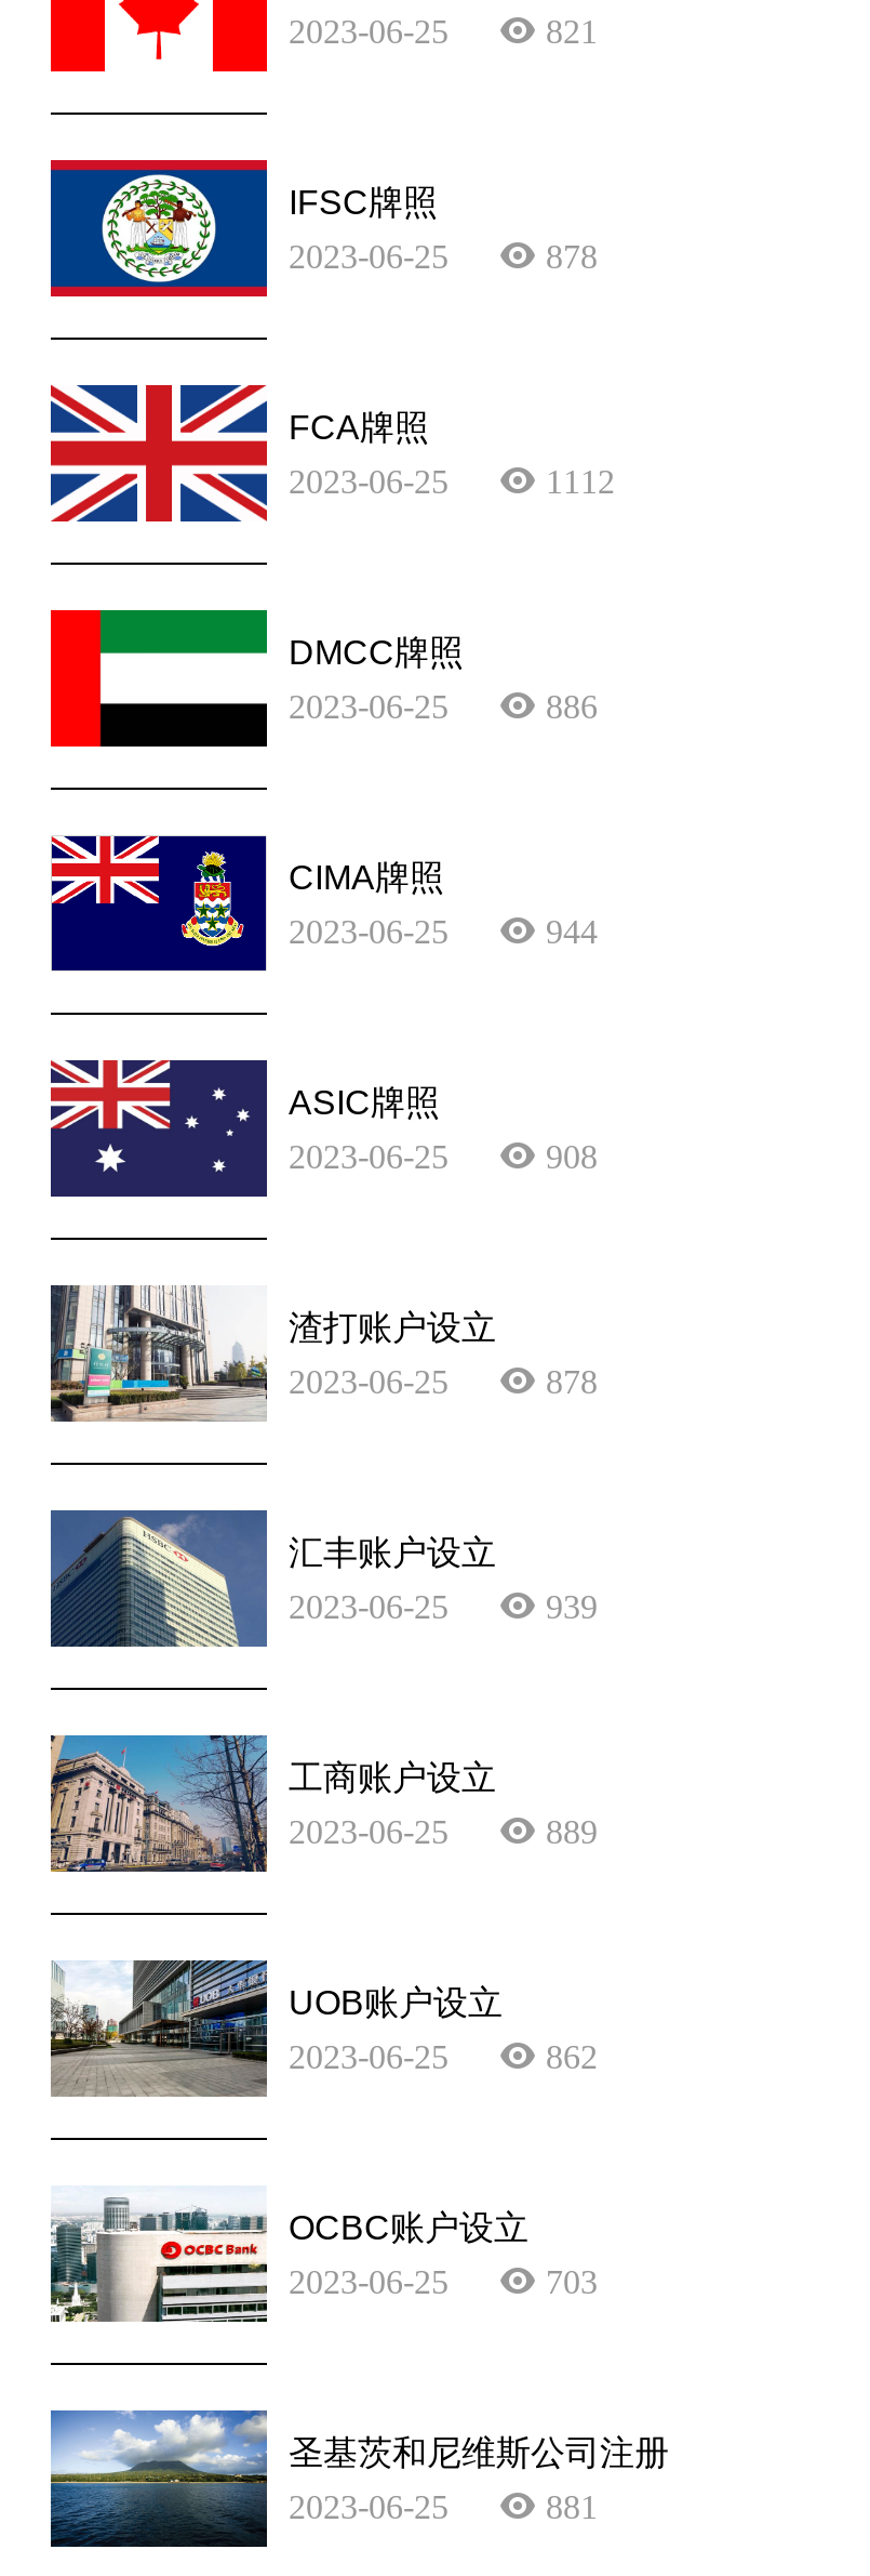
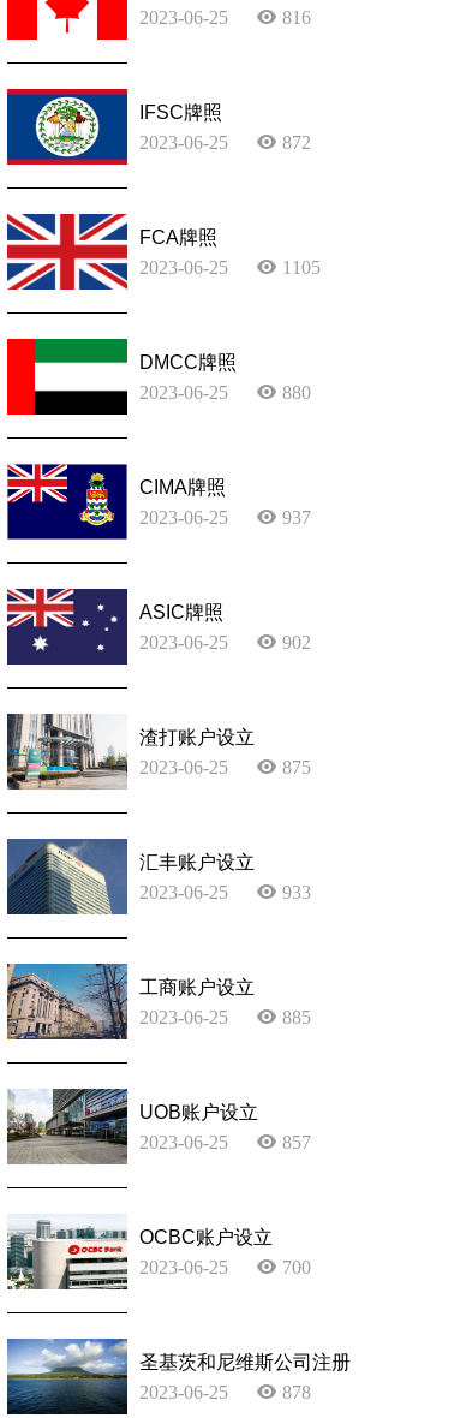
- 821
+ 816

- 878
+ 872

- 1112
+ 1105

- 886
+ 880

- 944
+ 937

- 908
+ 902

- 878
+ 875

- 939
+ 933

- 889
+ 885

- 862
+ 857

- 703
+ 700

- 881
+ 878
